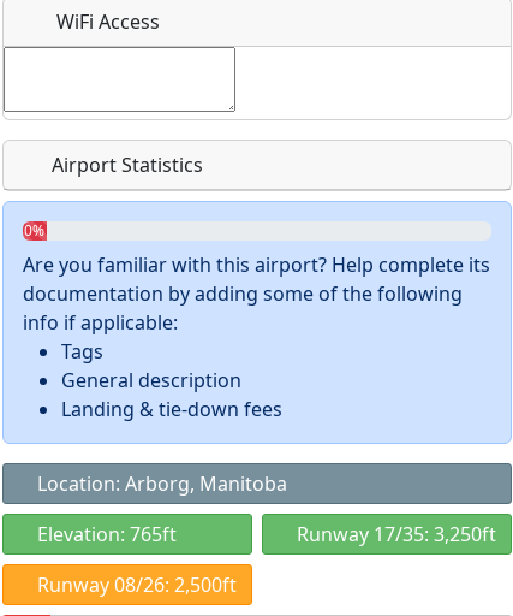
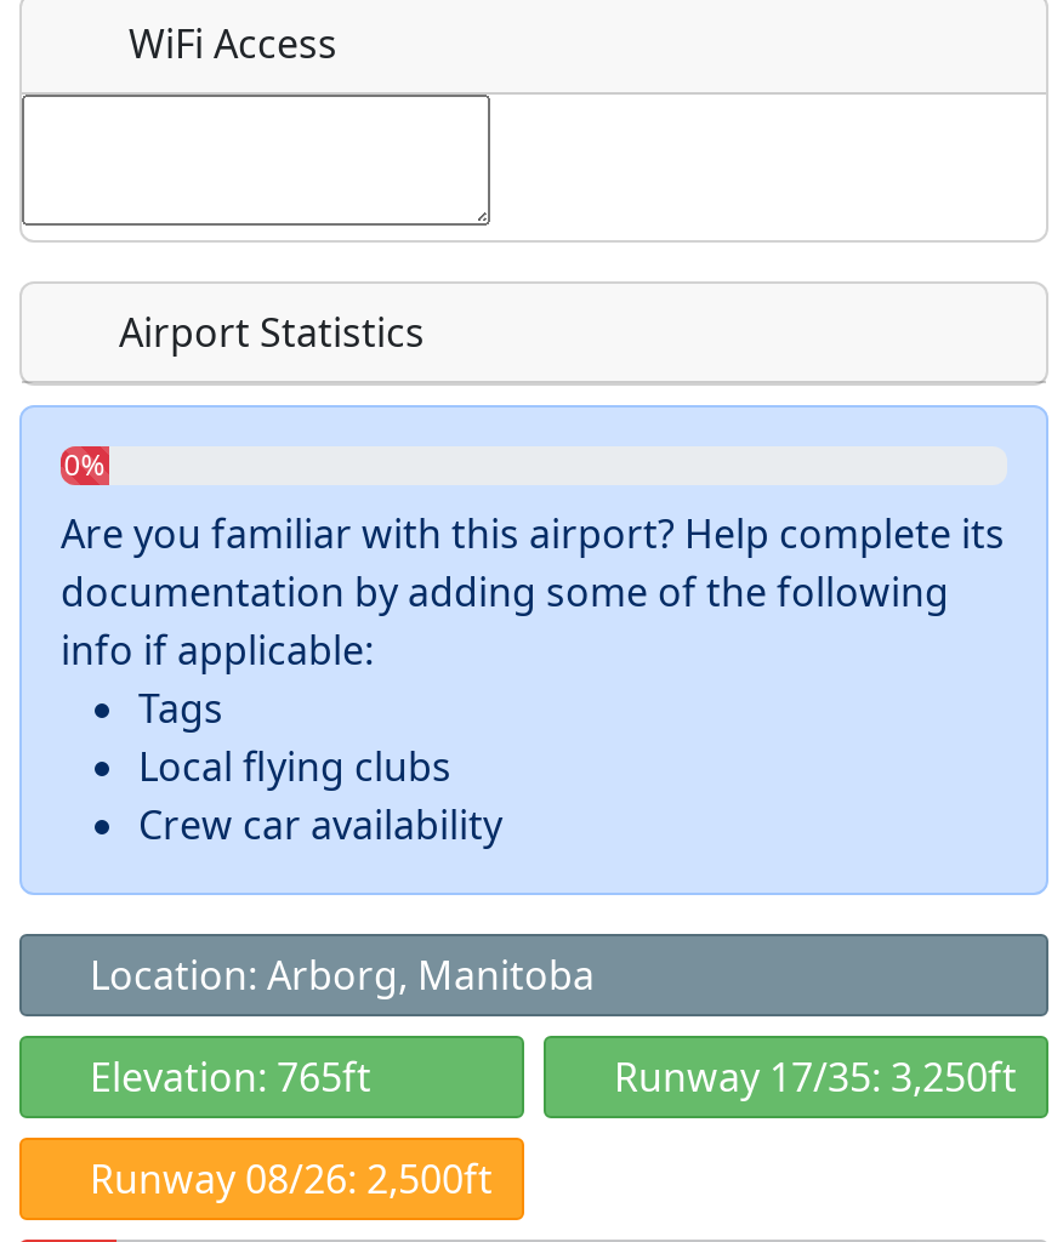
- General description
- Landing & tie-down fees
+ Local flying clubs
+ Crew car availability
